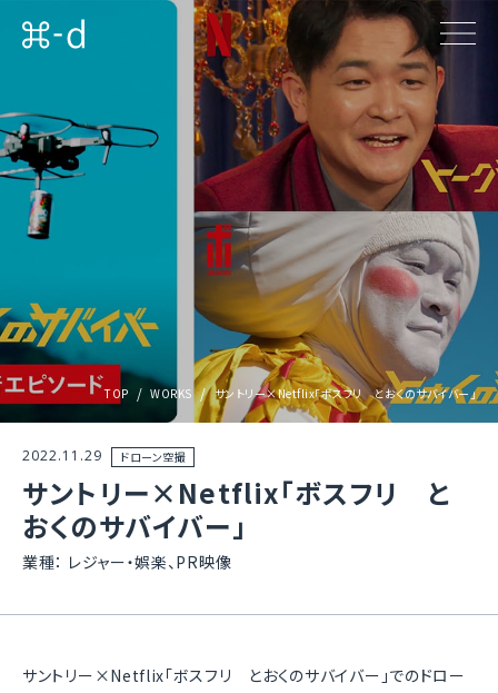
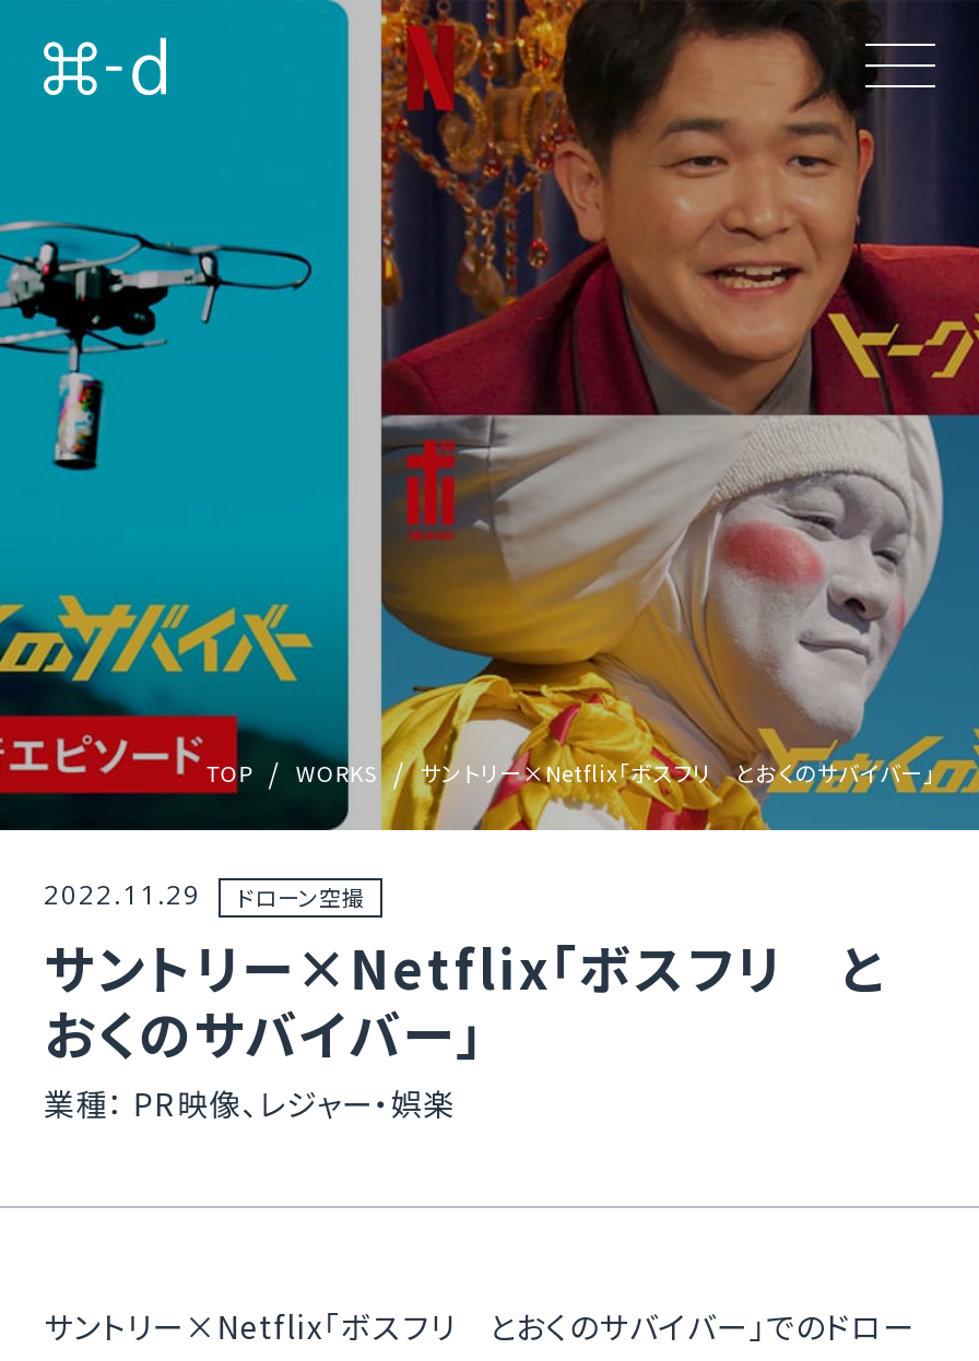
- 業種： レジャー・娯楽、PR映像
+ 業種： PR映像、レジャー・娯楽
